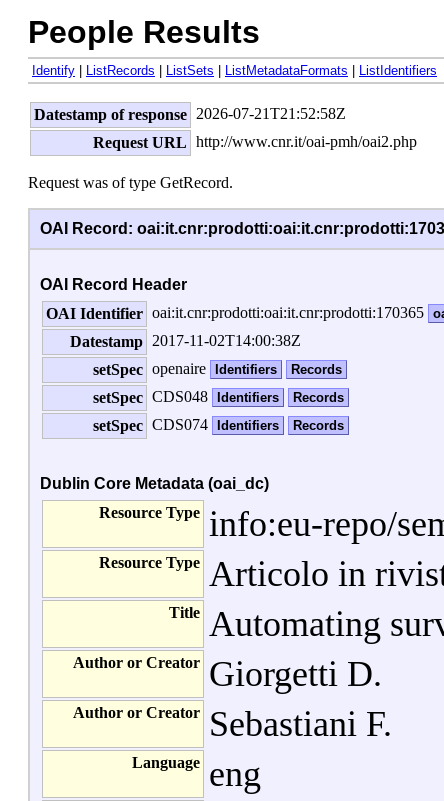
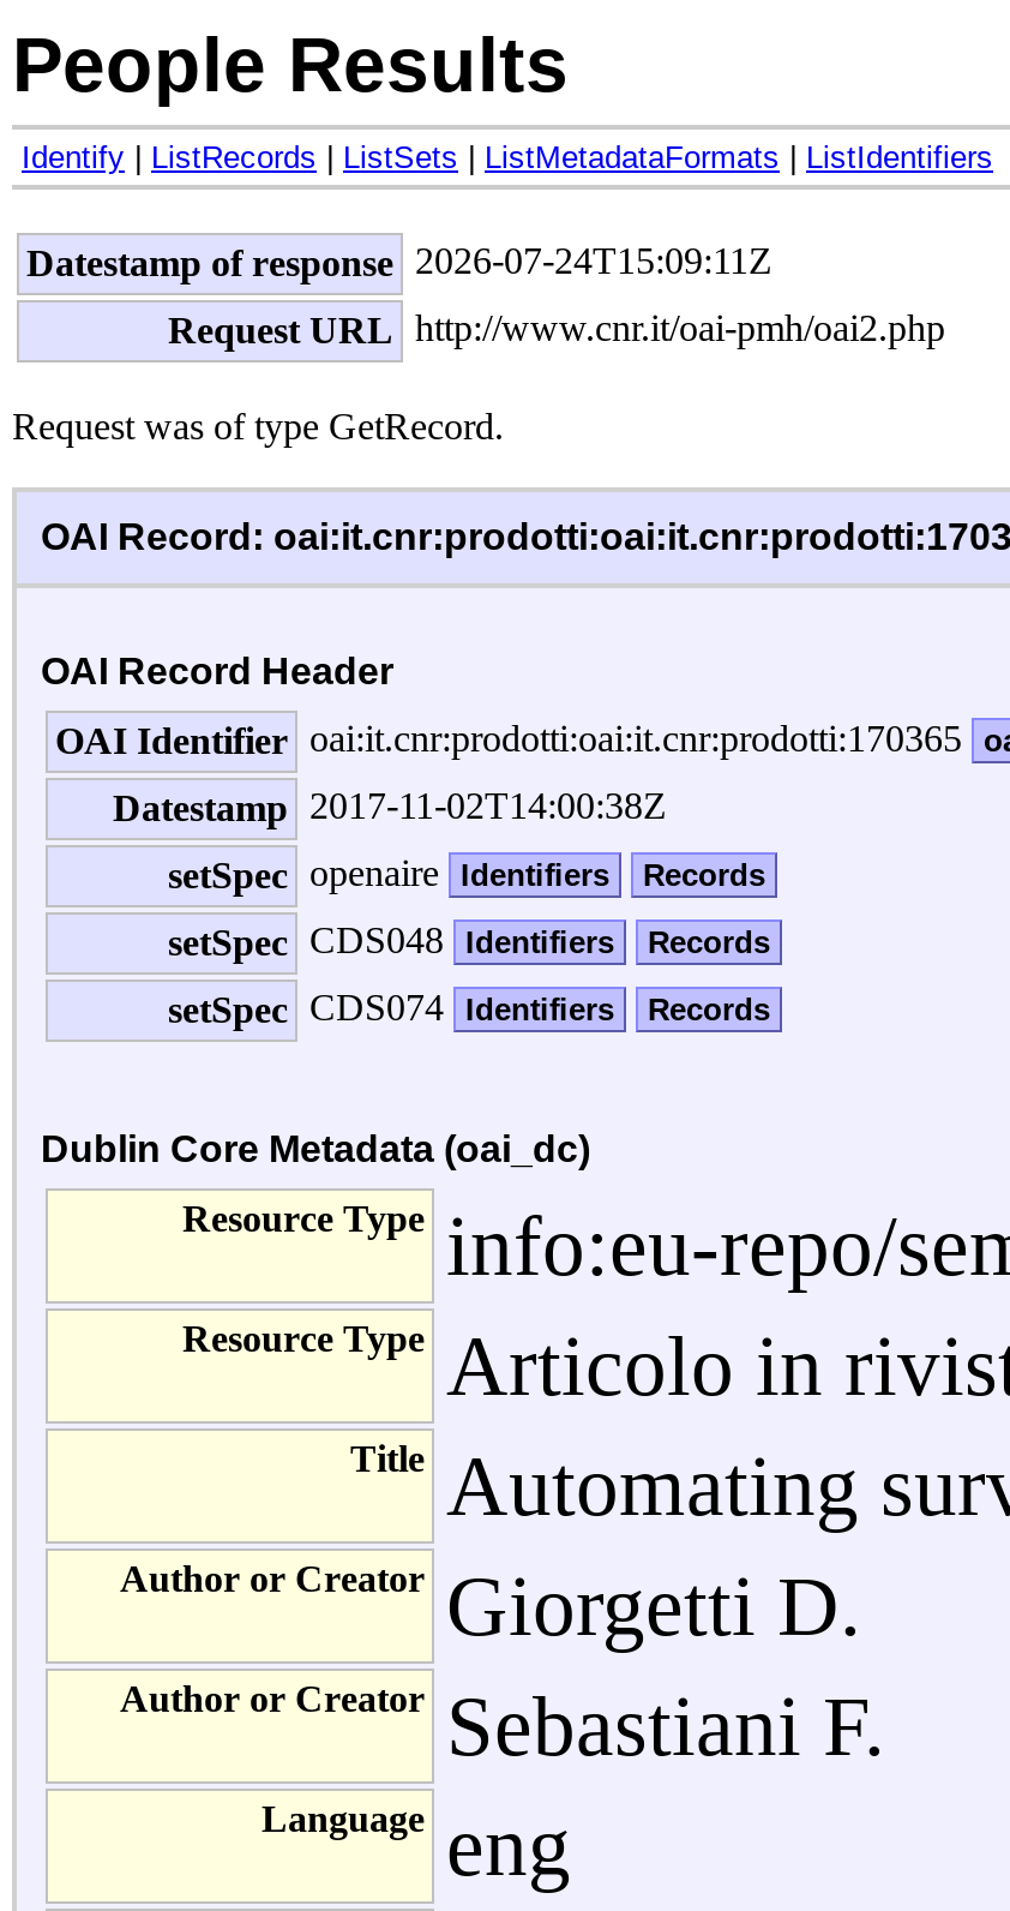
- Datestamp of response 2026-07-21T21:52:58Z
+ Datestamp of response 2026-07-24T15:09:11Z
